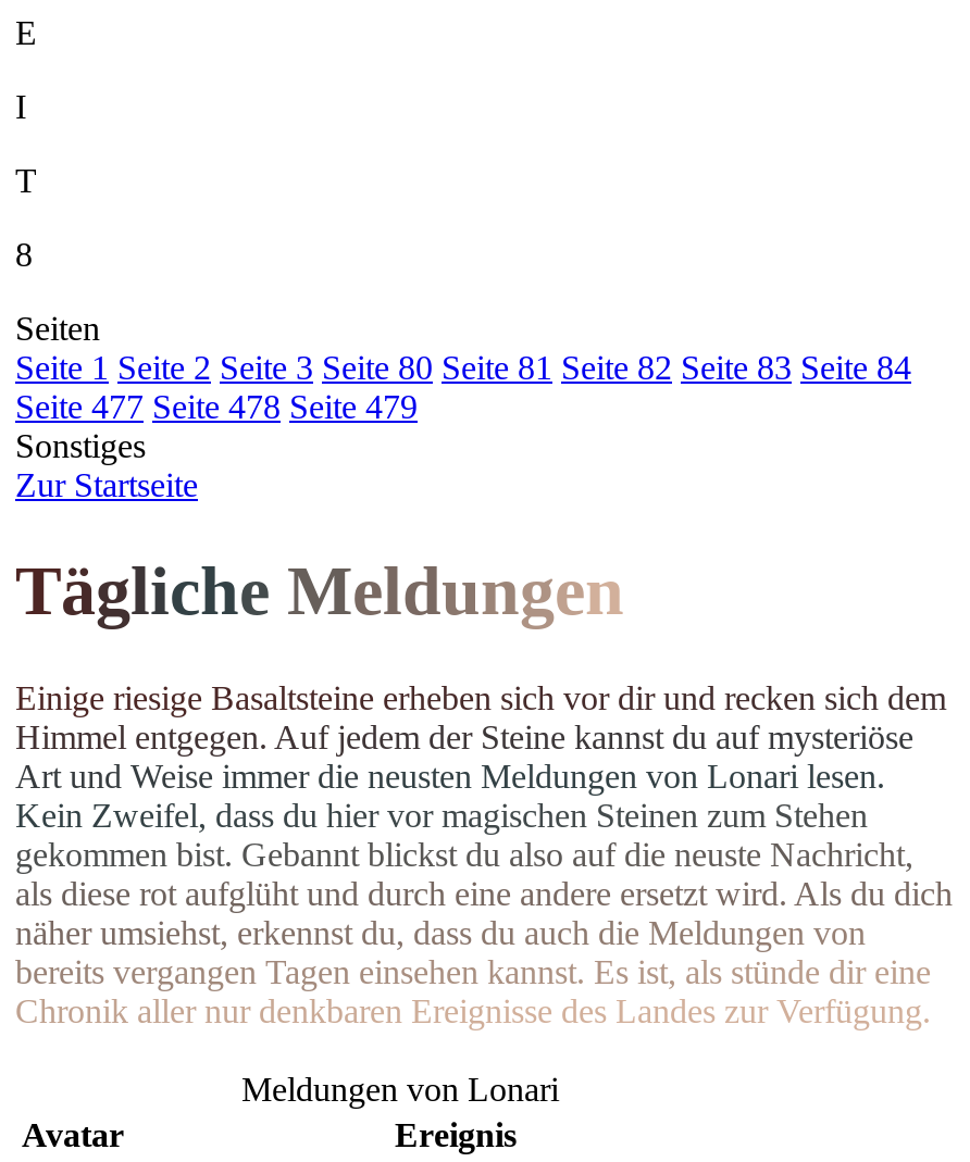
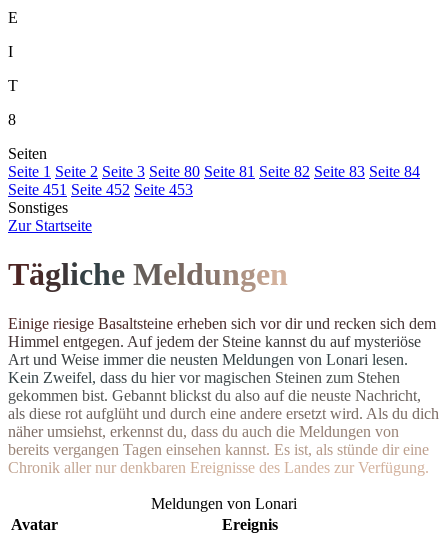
- Seite 477 Seite 478 Seite 479
+ Seite 45 1 Seite 452 Seite 453
